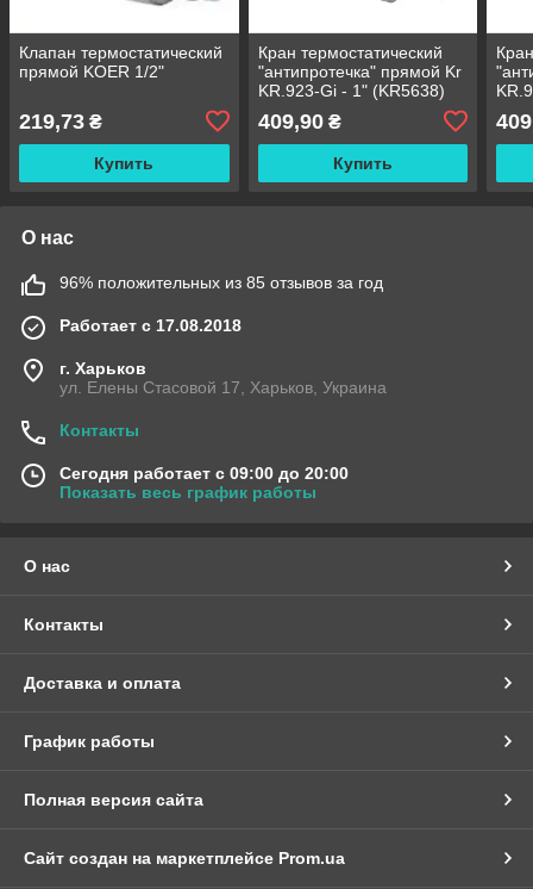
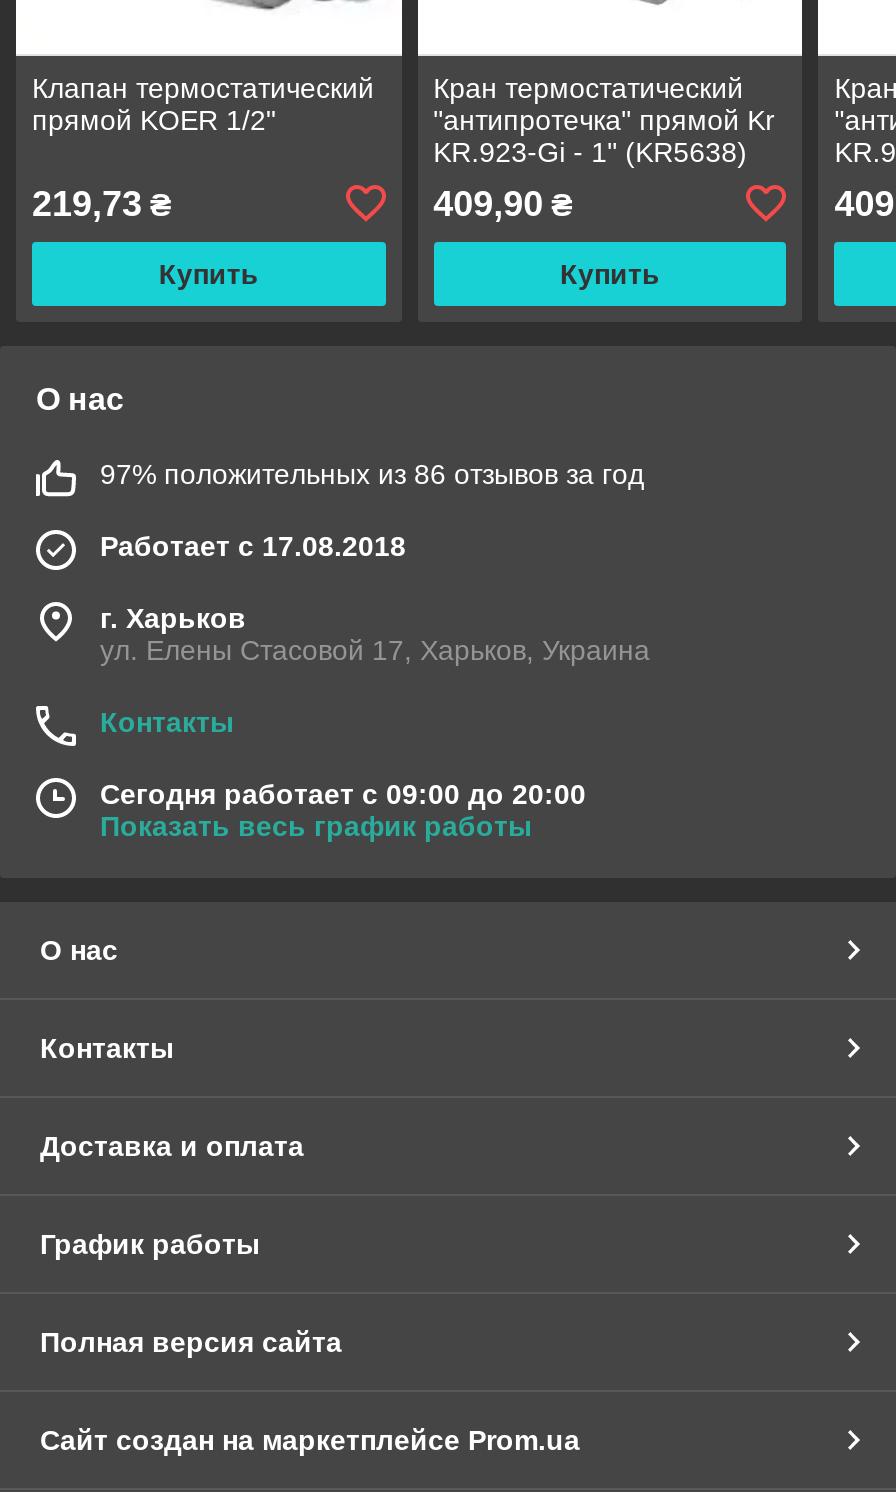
- 96% положительных из 85 отзывов за год
+ 97% положительных из 86 отзывов за год
